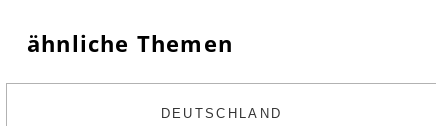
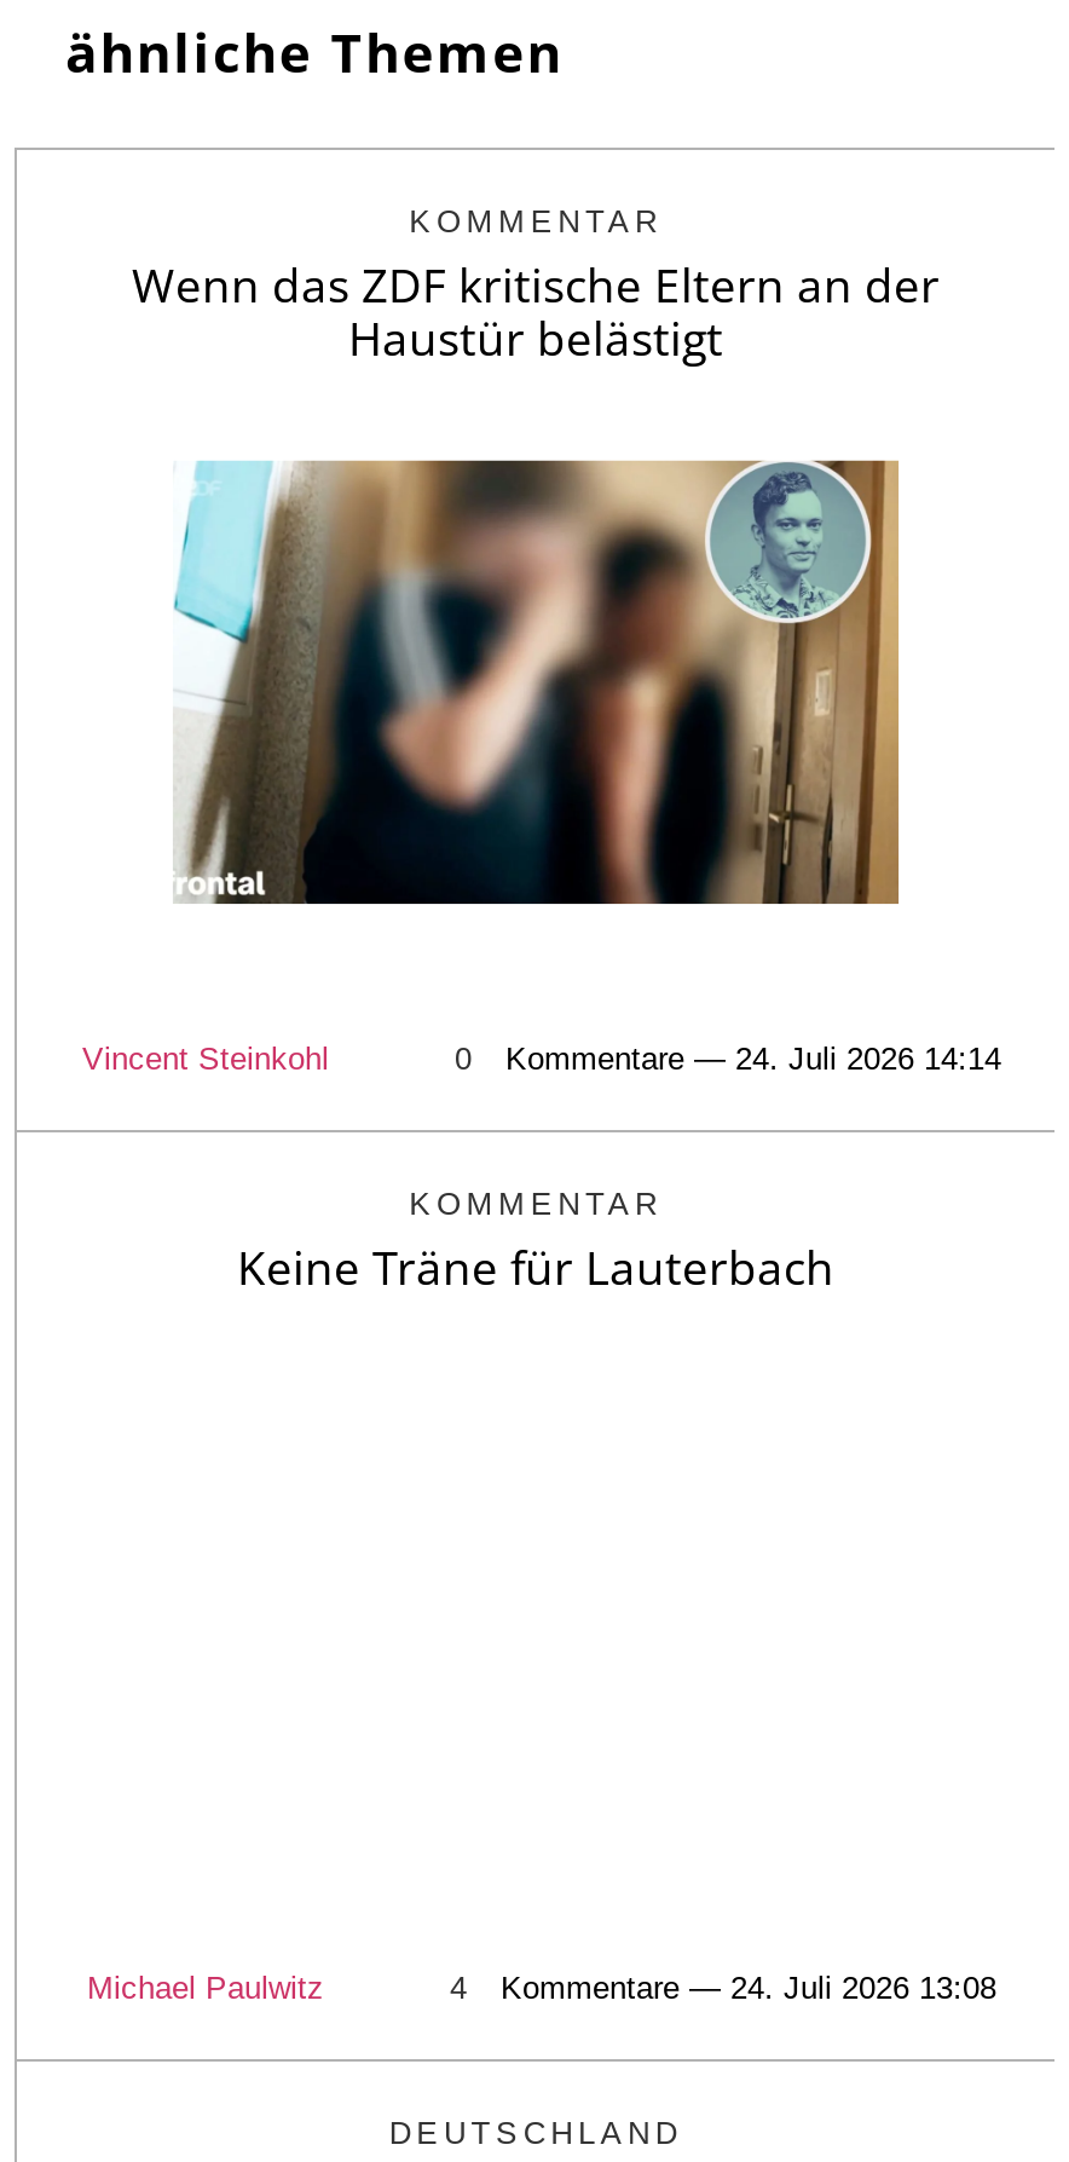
+ Vincent Steinkohl
+ 0
+ Kommentare — 24. Juli 2026 14:14

+ Michael Paulwitz
+ 4
+ Kommentare — 24. Juli 2026 13:08

+ KOMMENTAR
+ Wenn das ZDF kritische Eltern an der
+ Haustür belästigt

+ [image]

+ KOMMENTAR
+ Keine Träne für Lauterbach
